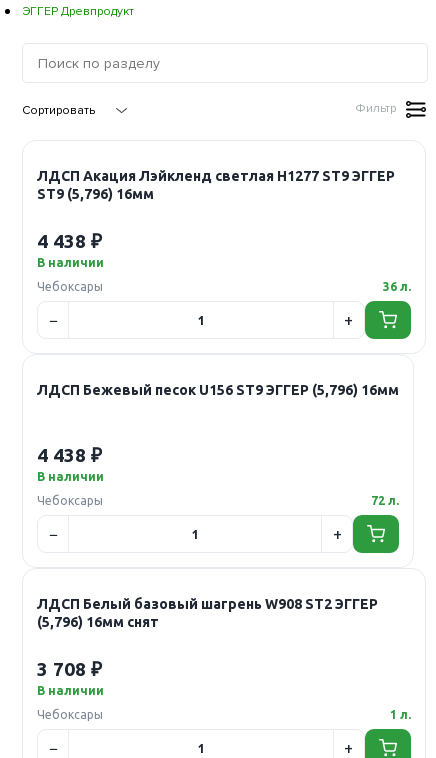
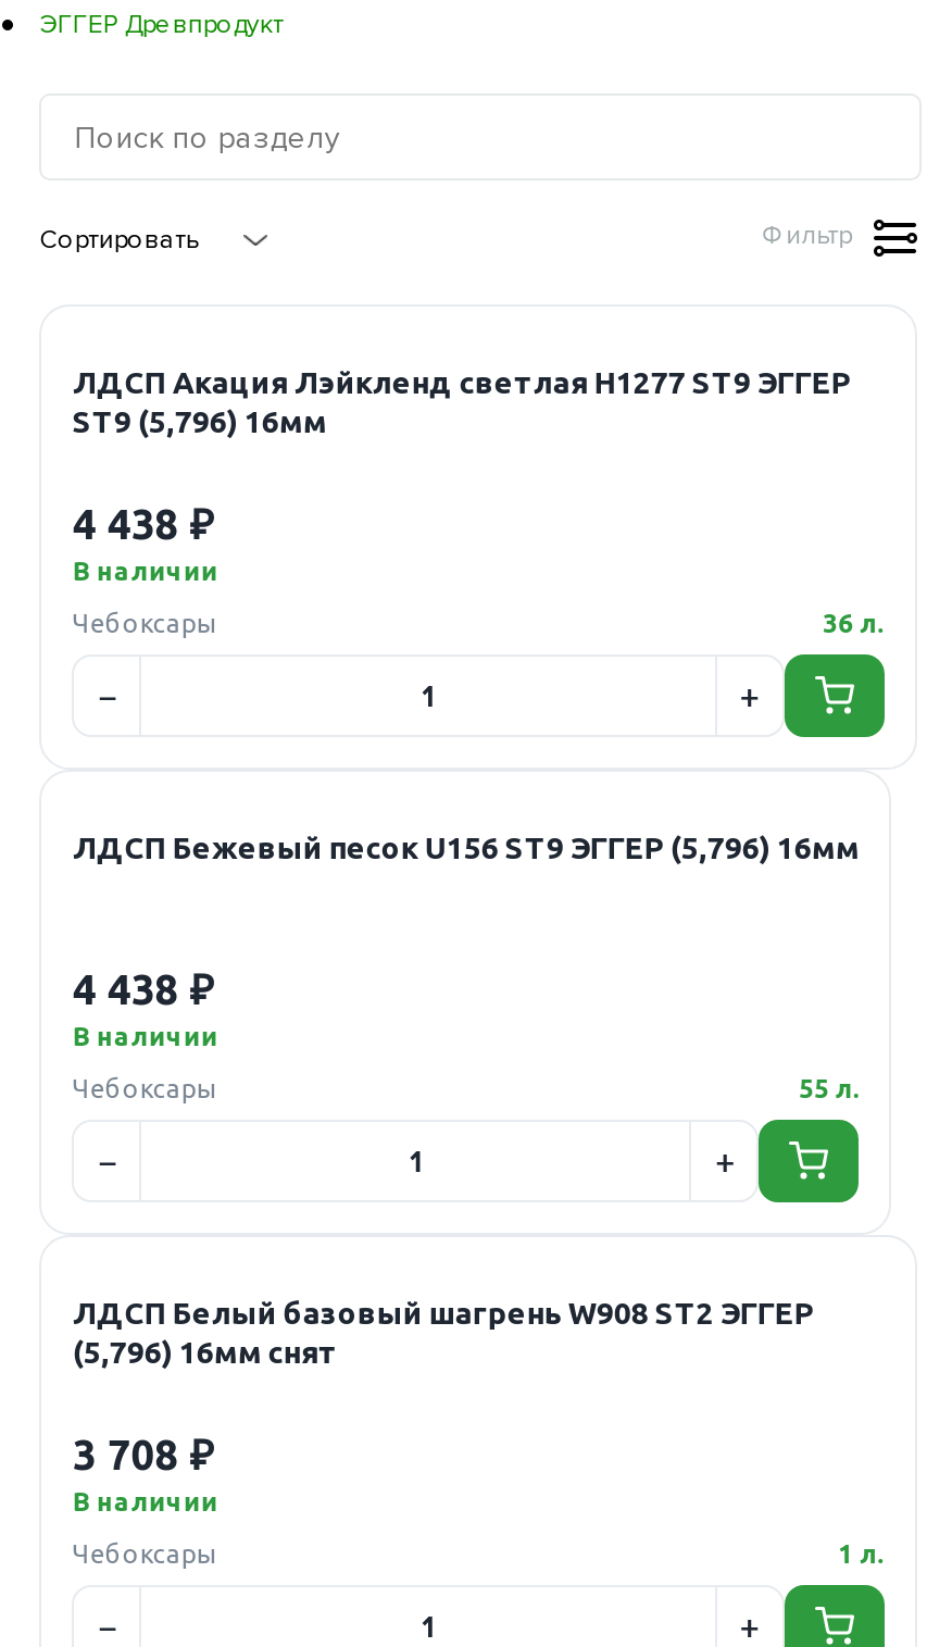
- 72 л.
+ 55 л.
